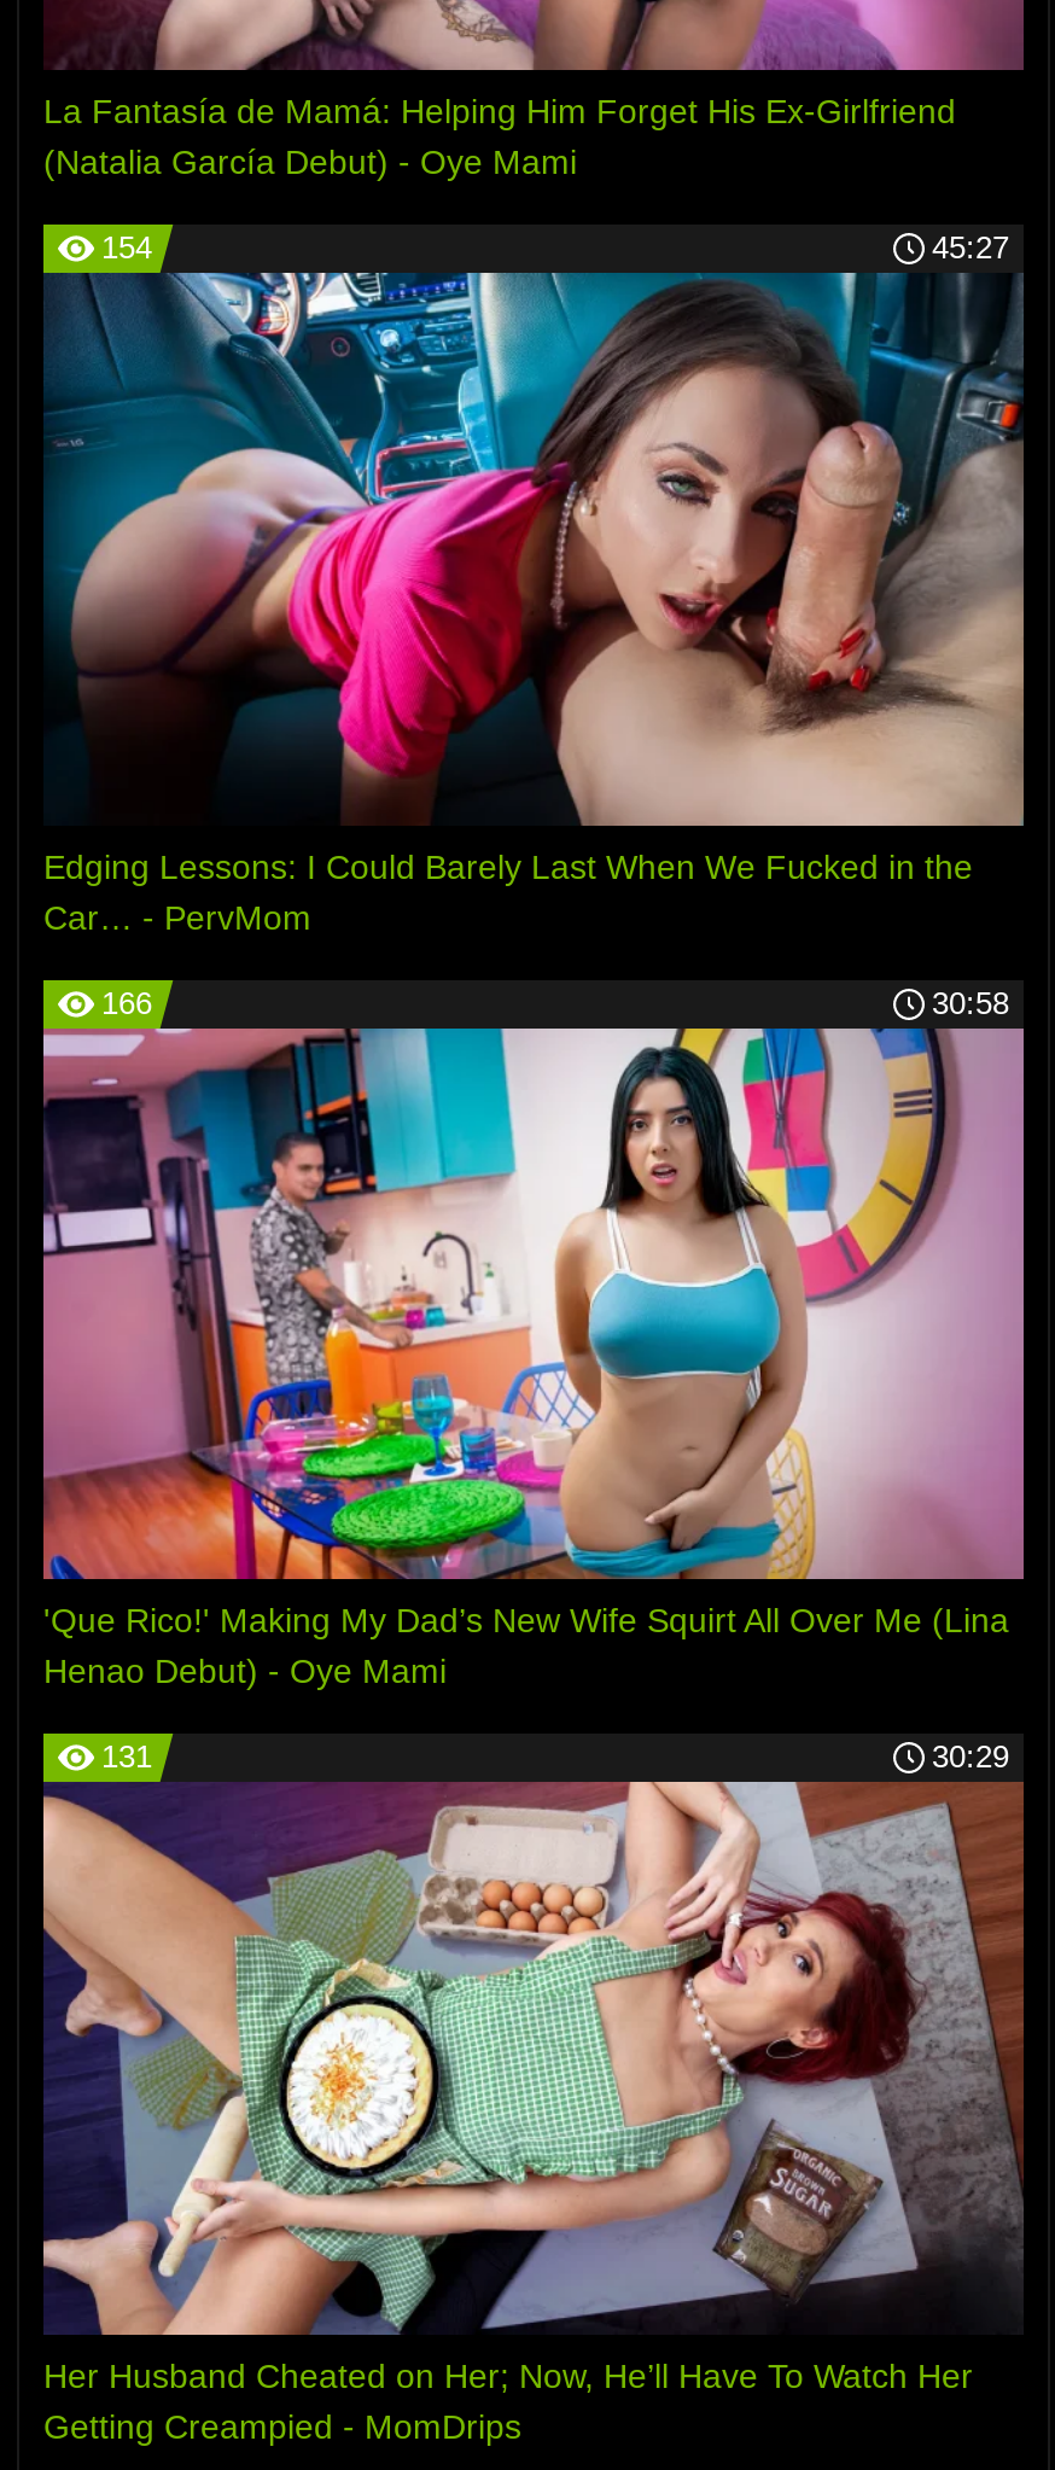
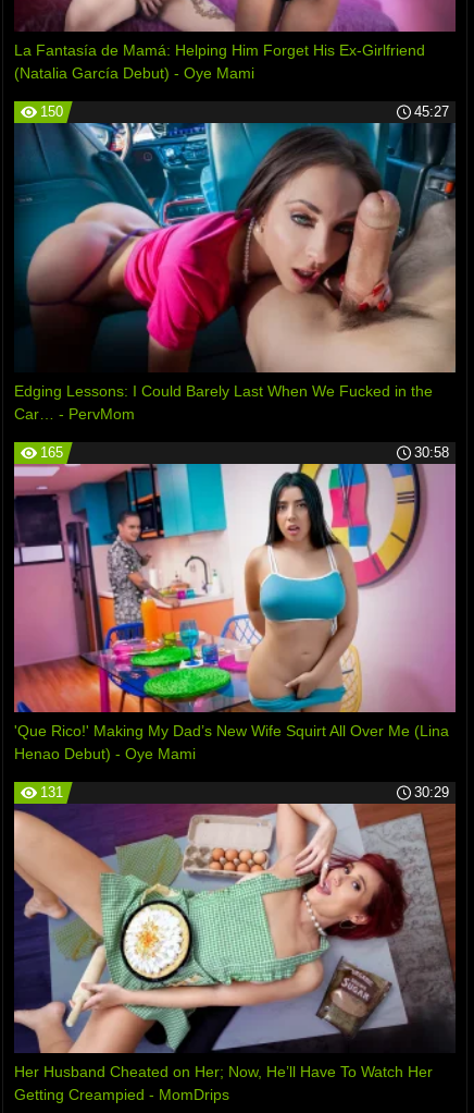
- 154
+ 150

- 166
+ 165
